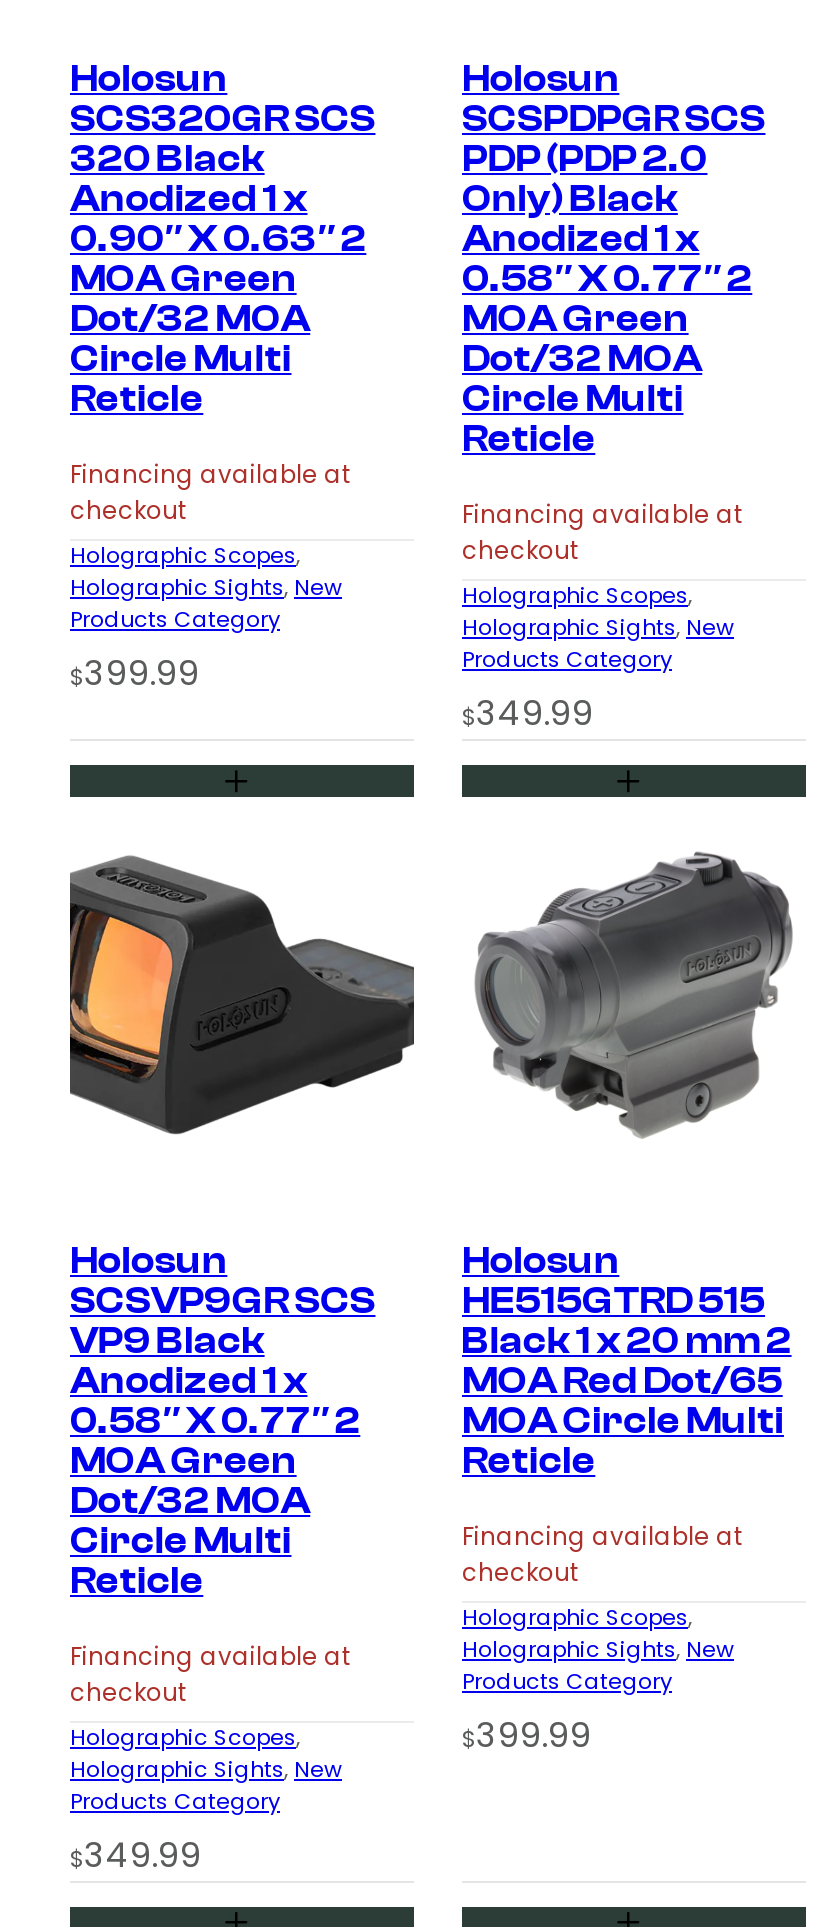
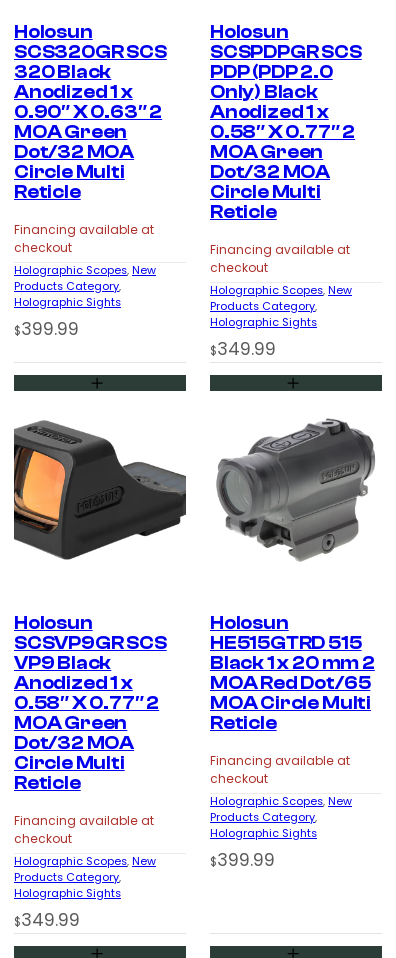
- Holographic Scopes ,
- Holographic Sights, New
- Products Category
+ Holographic Scopes, New
+ Products Category ,
+ Holographic Sights

- Holographic Scopes ,
- Holographic Sights, New
- Products Category
+ Holographic Scopes, New
+ Products Category ,
+ Holographic Sights

- Holographic Scopes ,
- Holographic Sights, New
- Products Category
+ Holographic Scopes, New
+ Products Category ,
+ Holographic Sights

- Holographic Scopes ,
- Holographic Sights, New
- Products Category
+ Holographic Scopes, New
+ Products Category ,
+ Holographic Sights
